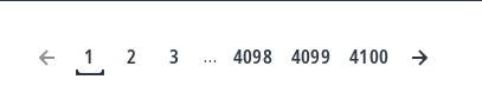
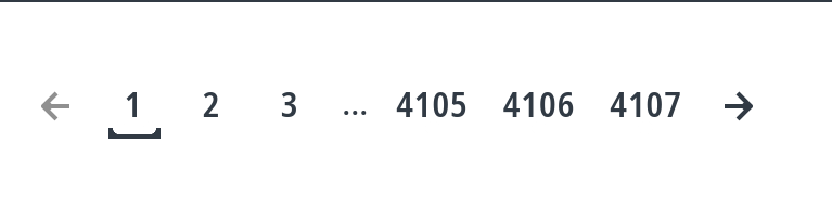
- 4098
+ 4105

- 4099
+ 4106

- 4100
+ 4107
